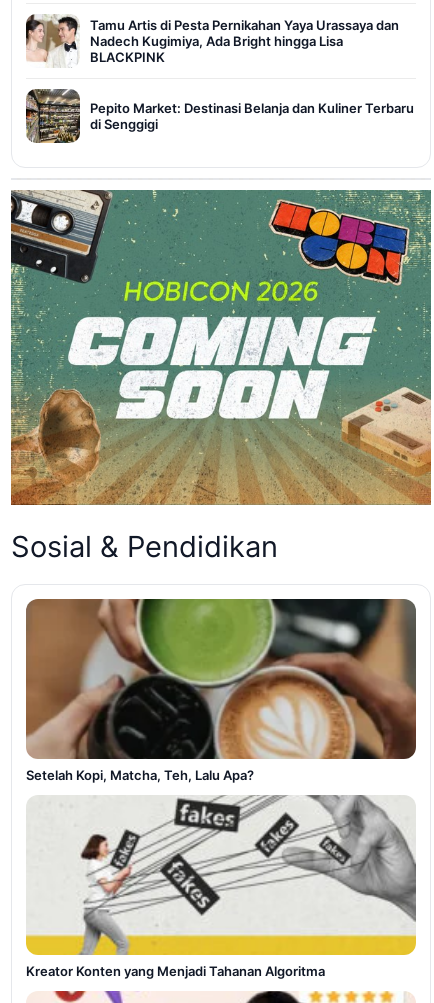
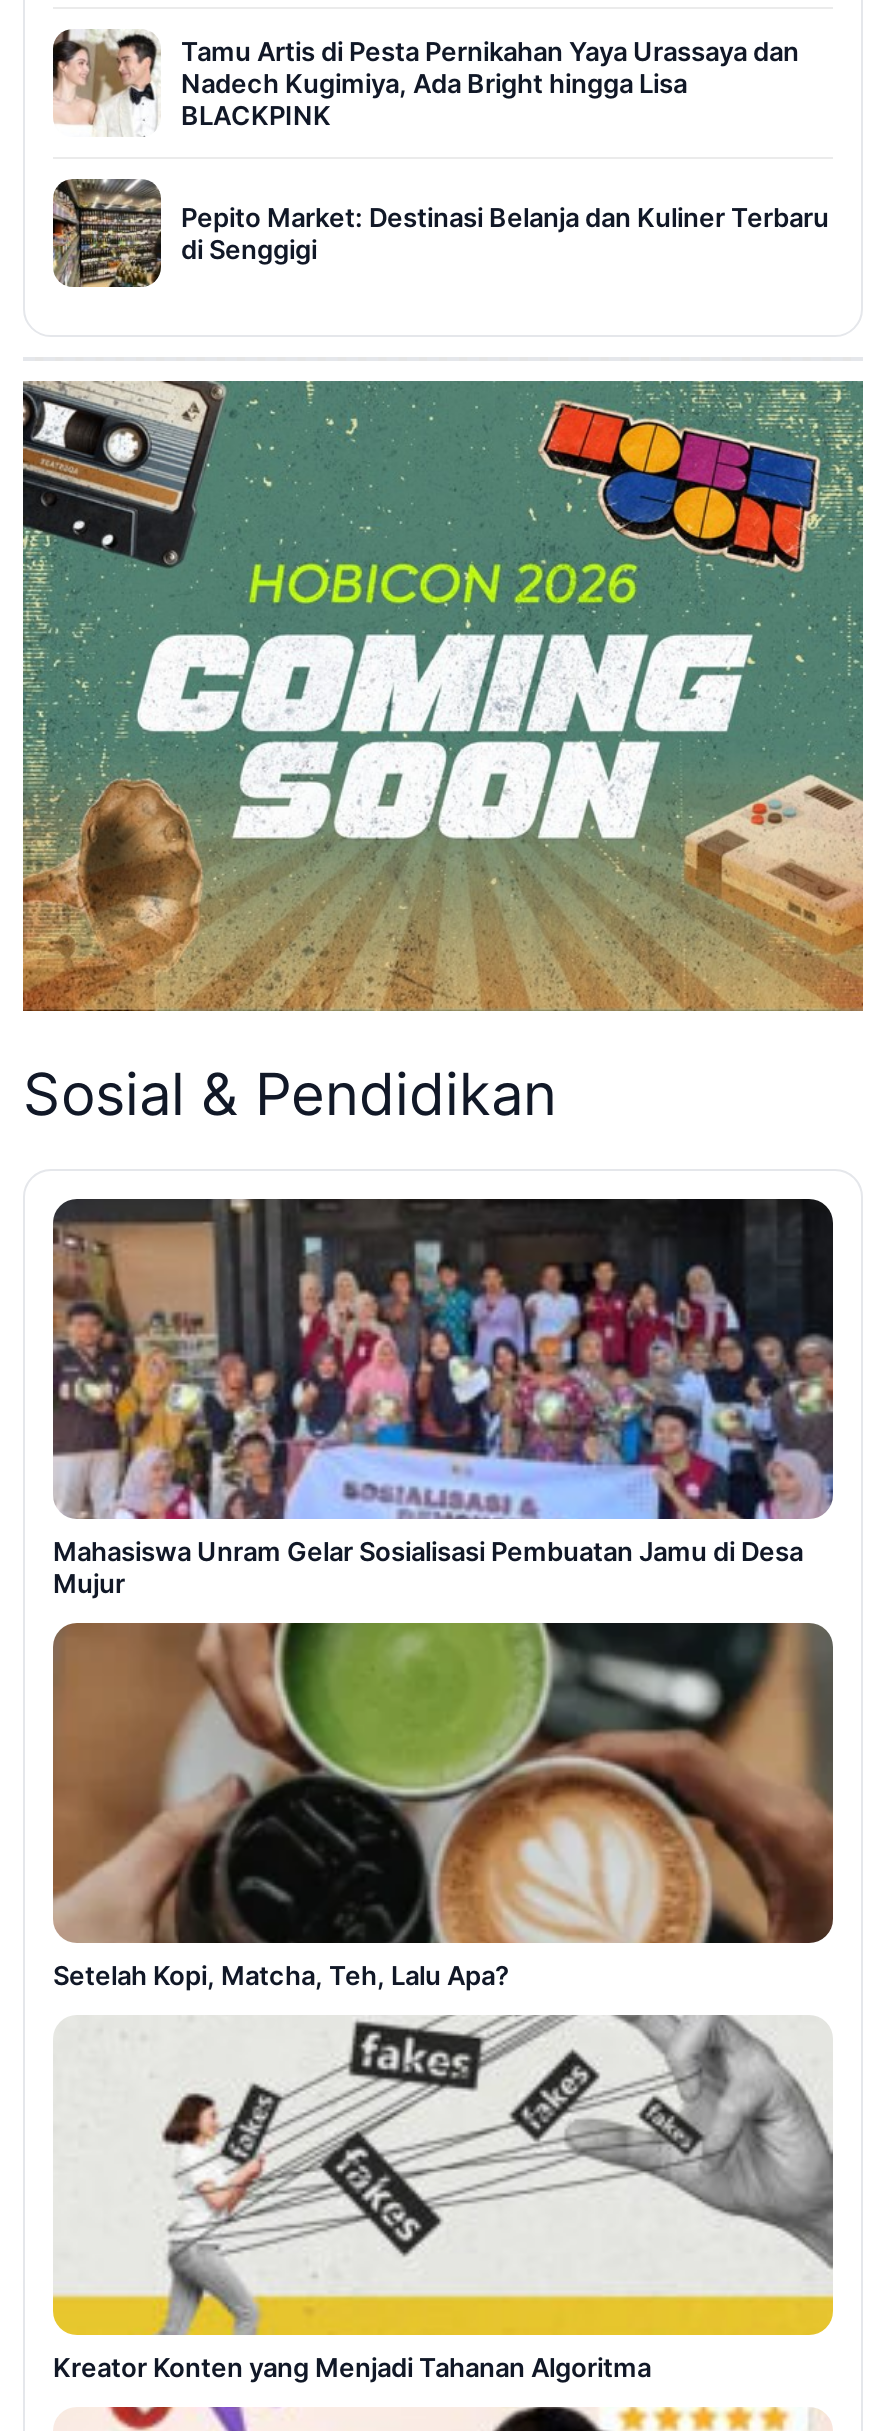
+ [image]
+ Mahasiswa Unram Gelar Sosialisasi Pembuatan Jamu di Desa
+ Mujur
